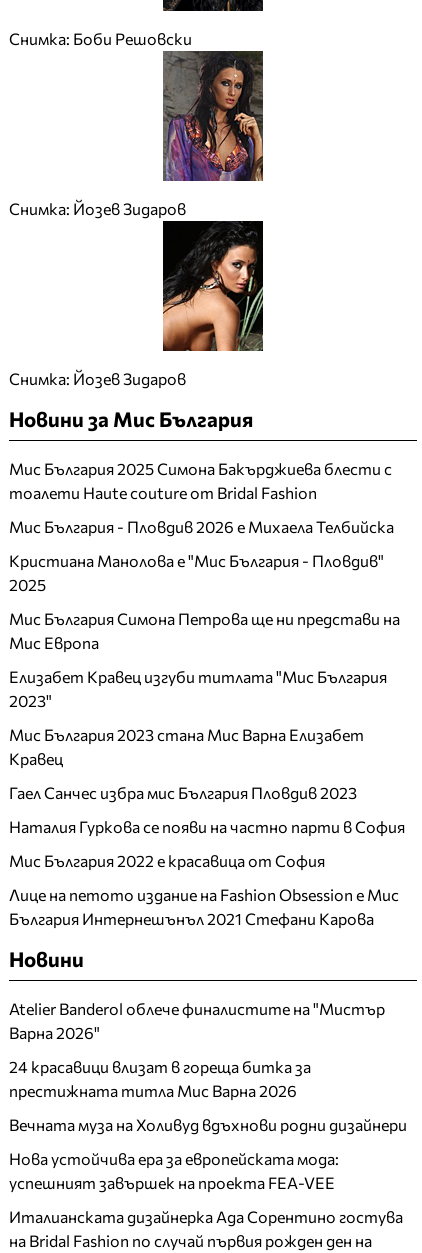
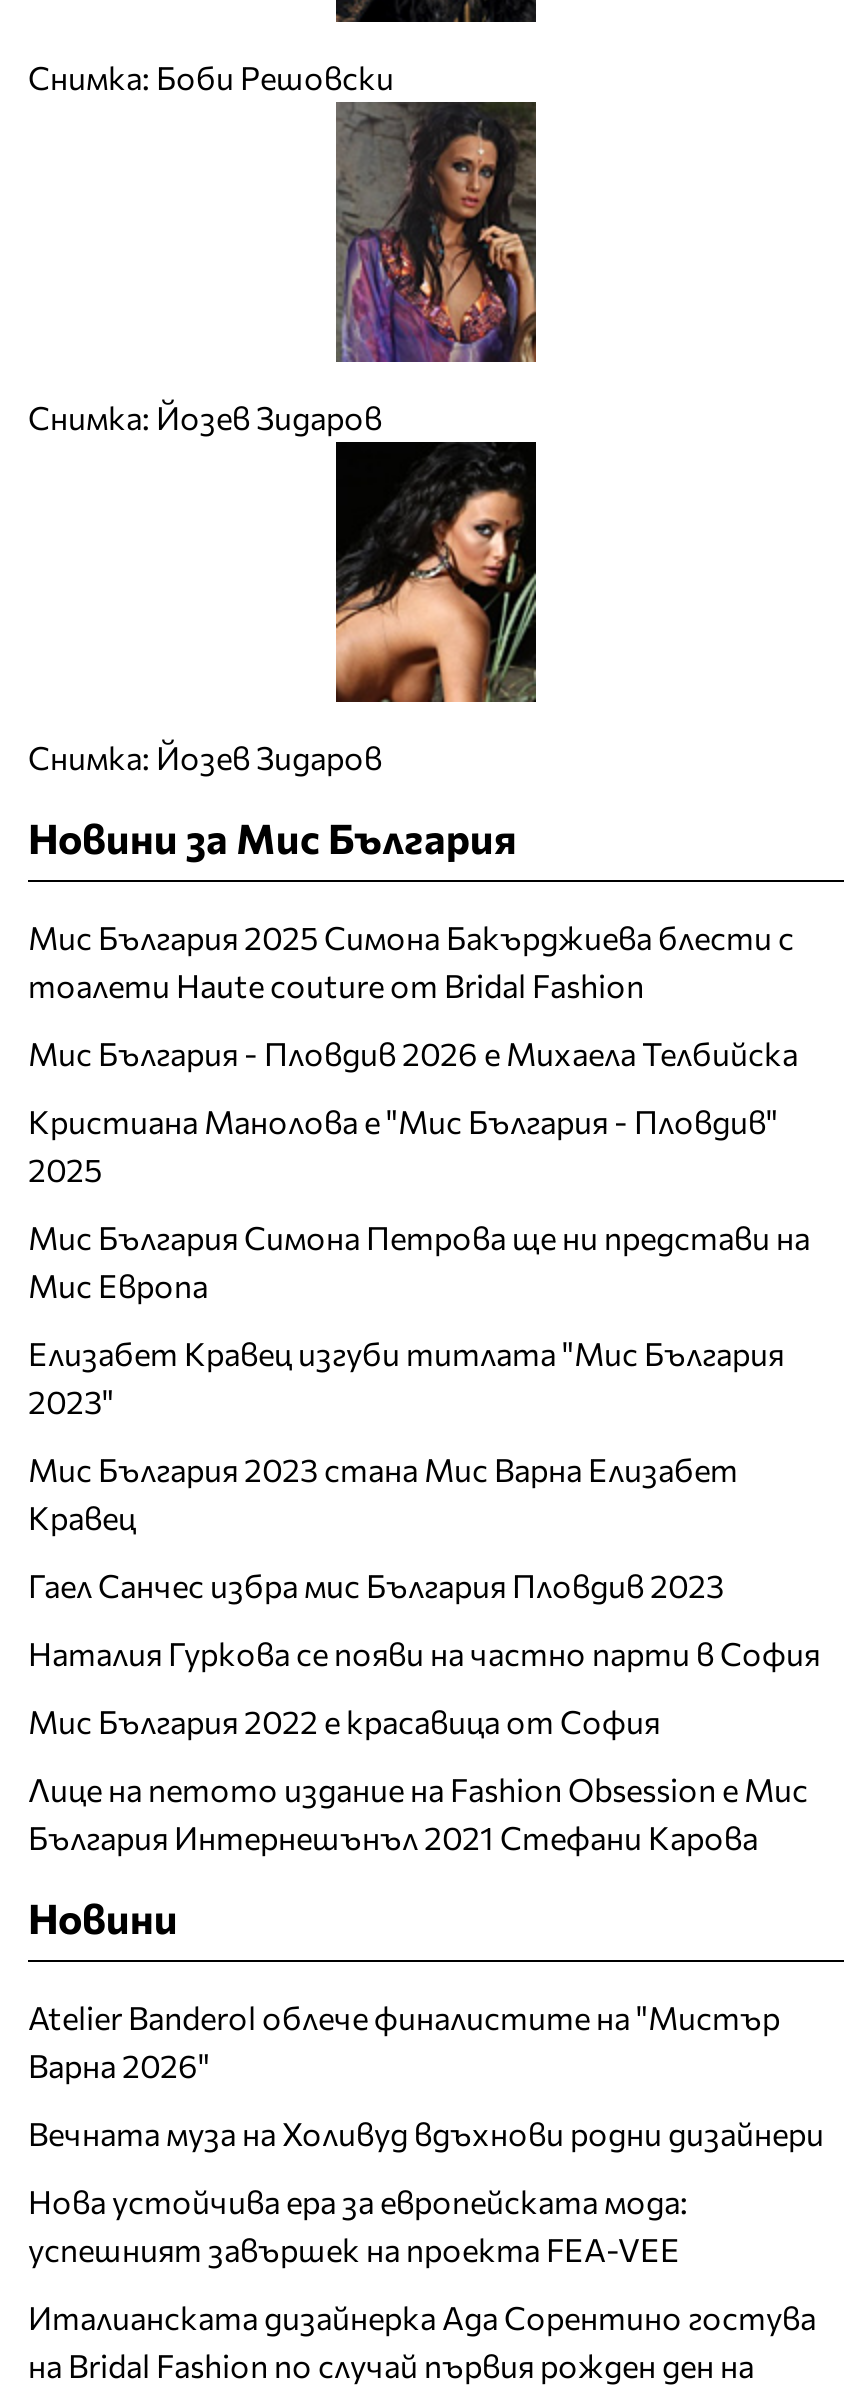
- 24 красавици влизат в гореща битка за
- престижната титла Мис Варна 2026
